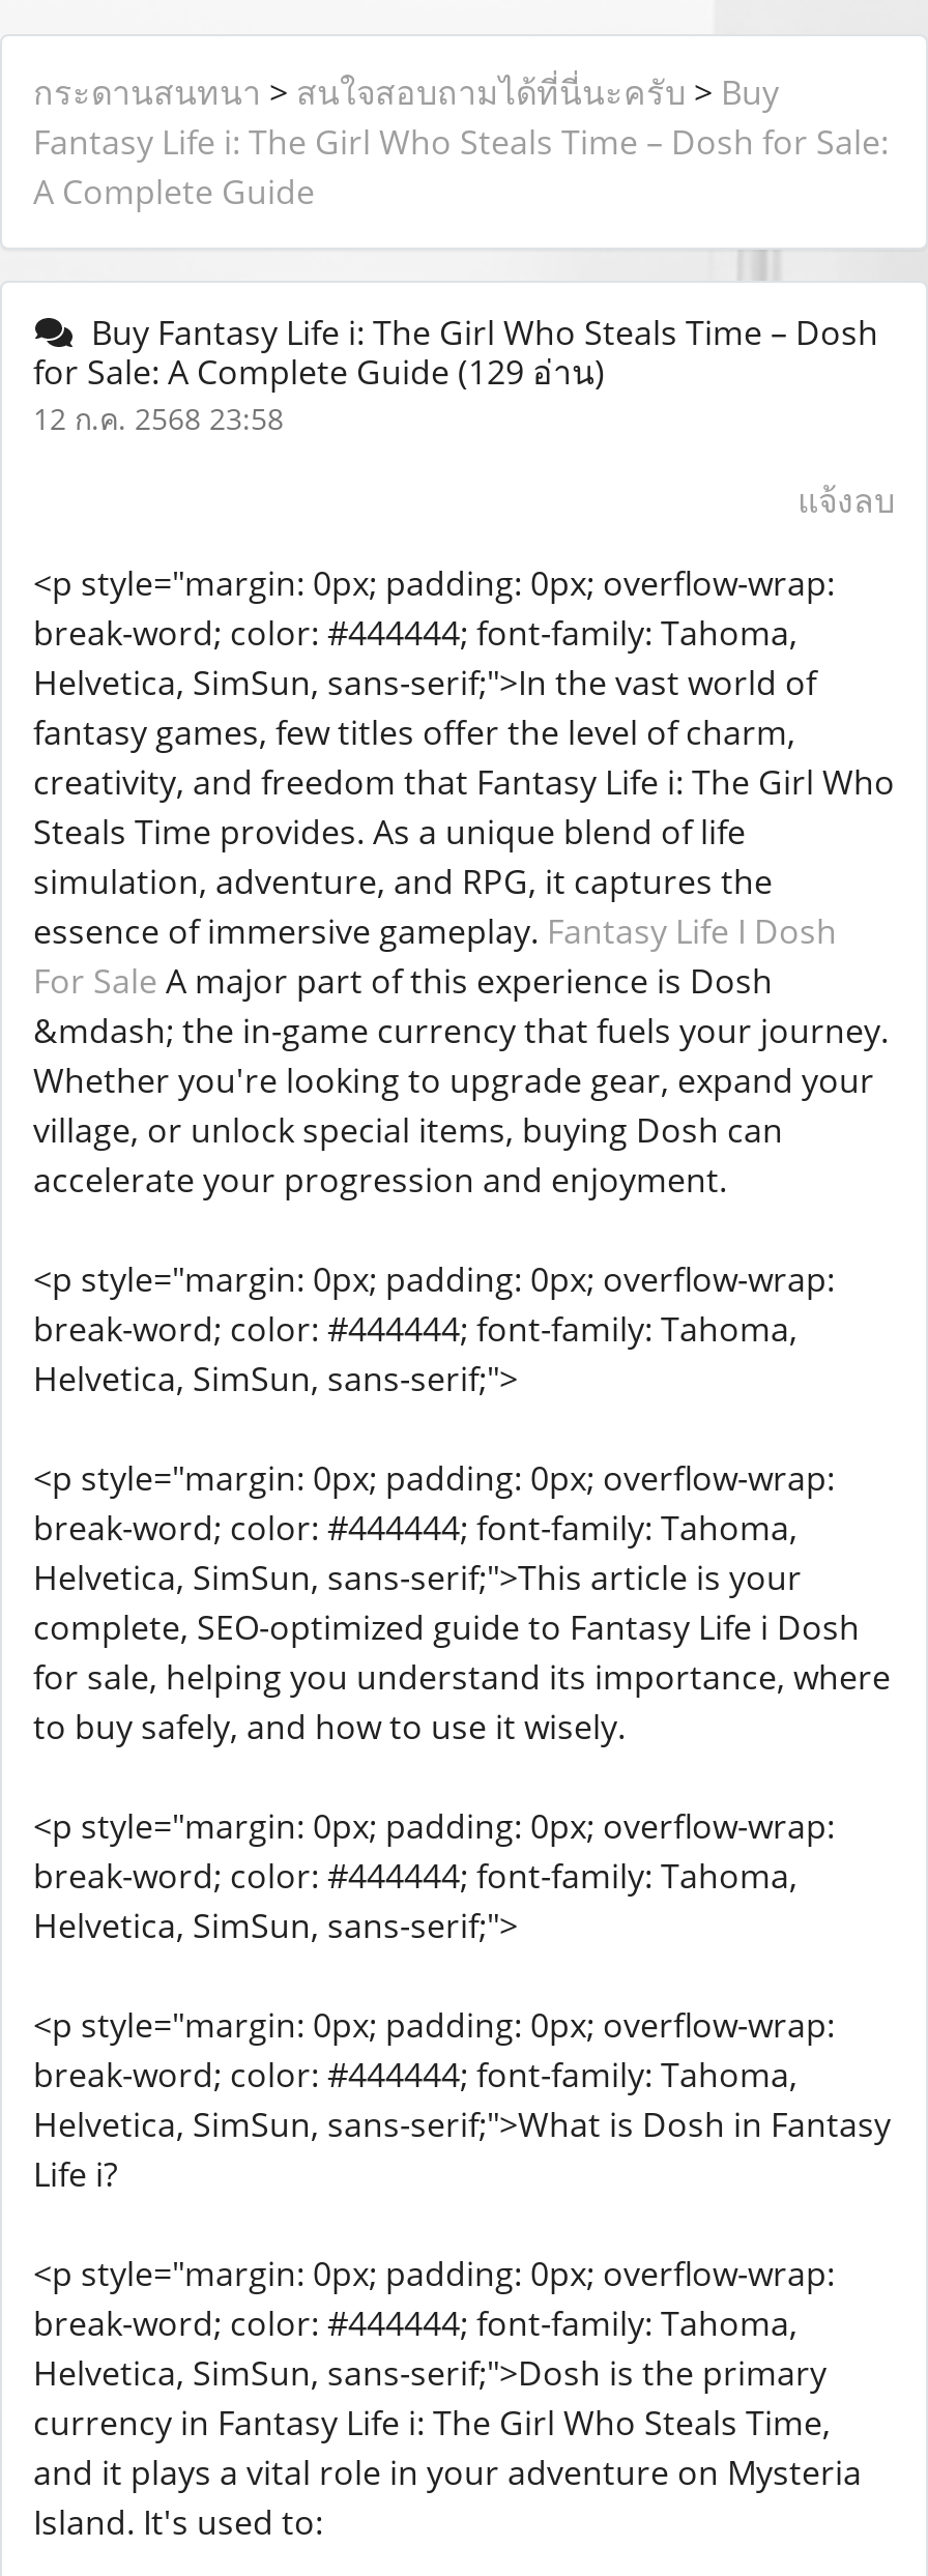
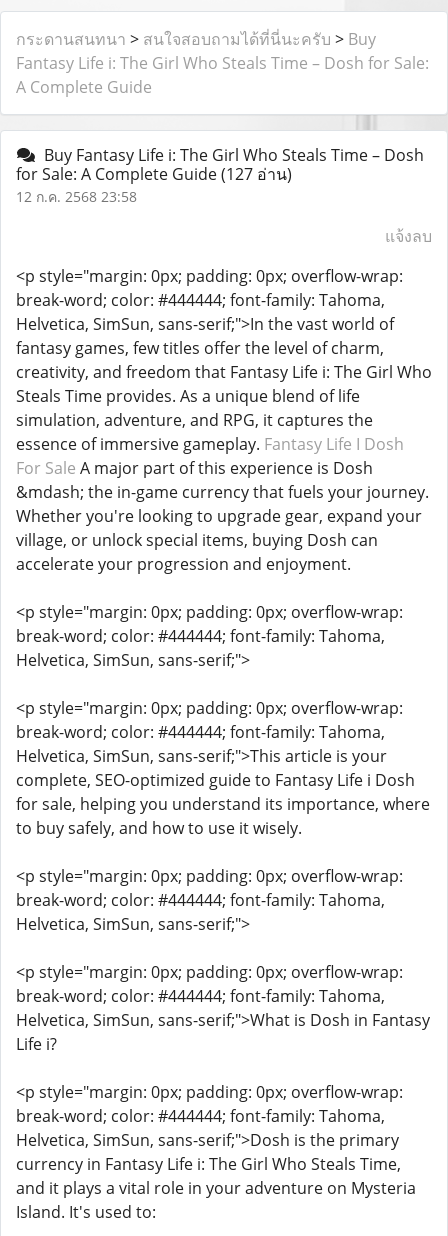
- for Sale: A Complete Guide (129 อ่าน)
+ for Sale: A Complete Guide (127 อ่าน)
